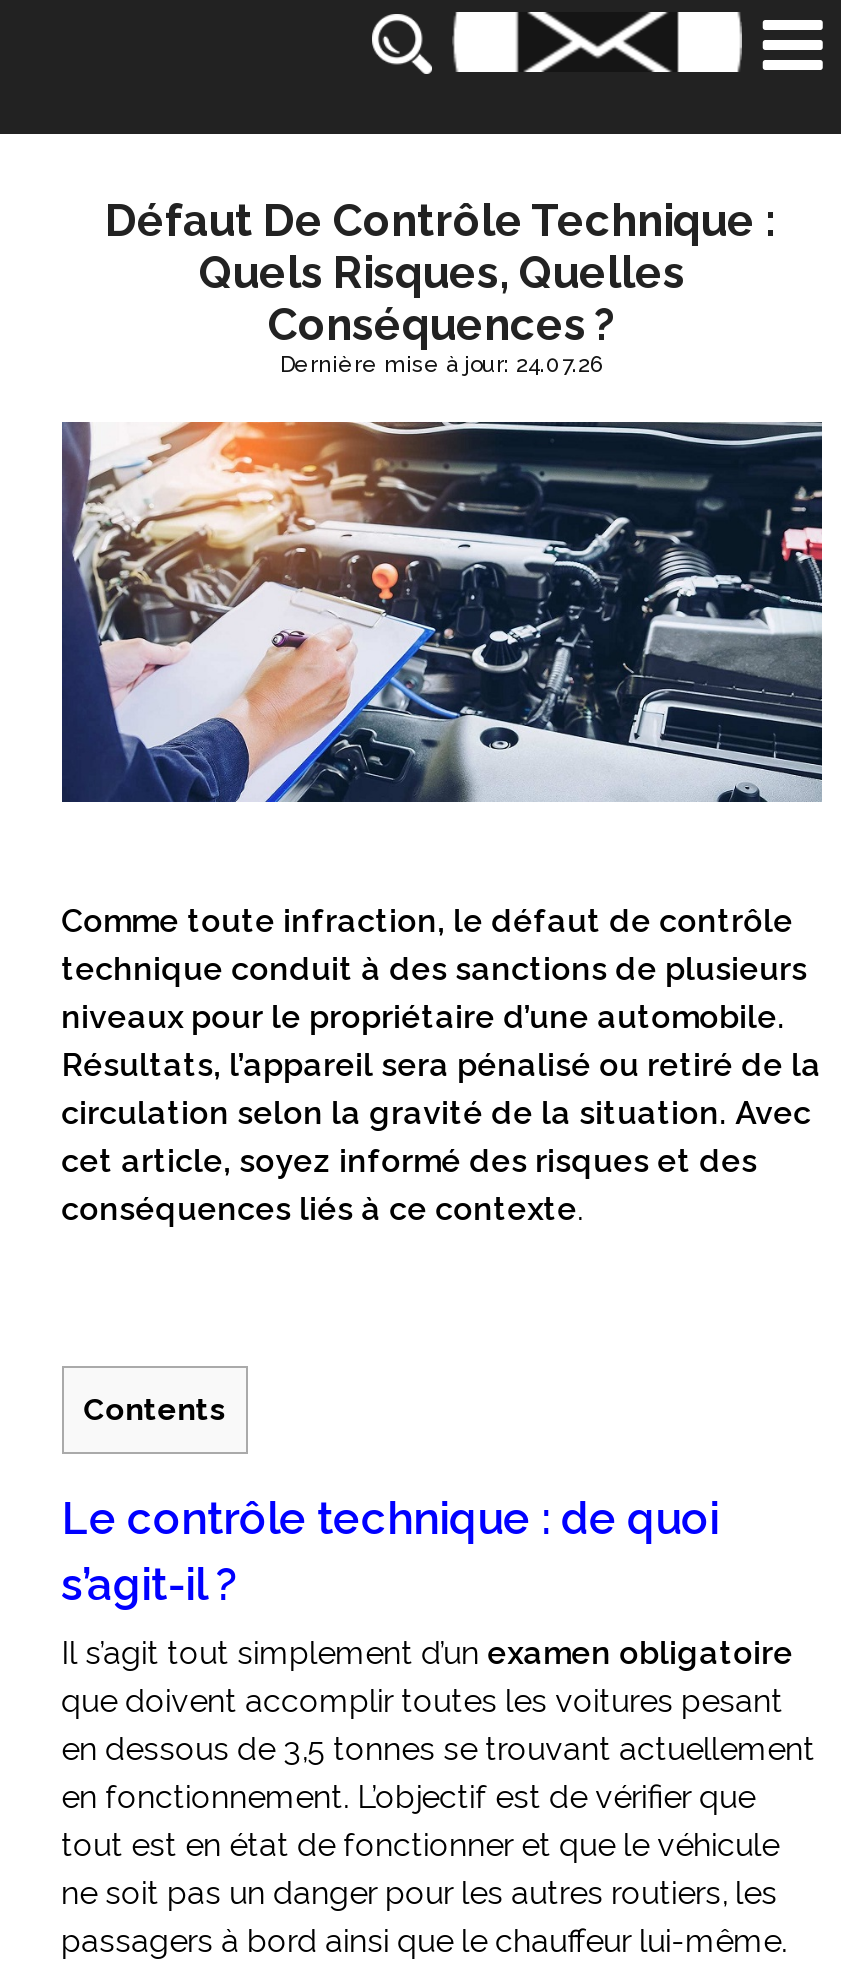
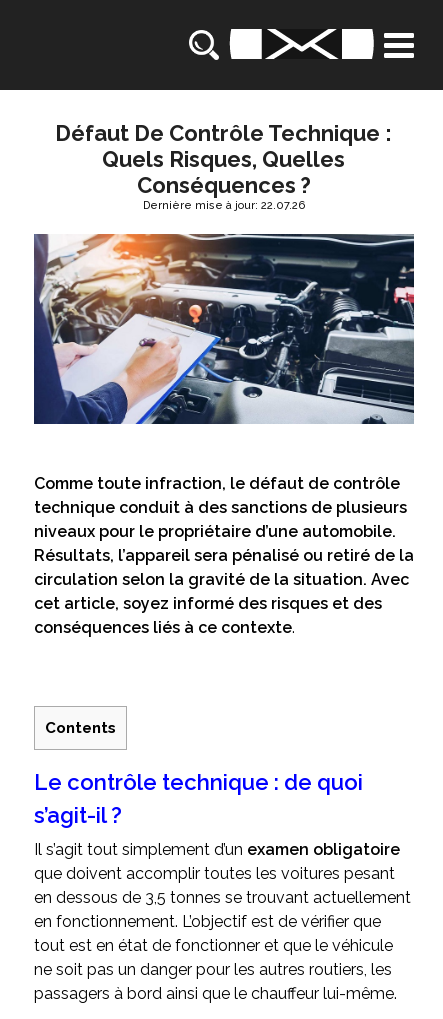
- Dernière mise à jour: 24.07.26
+ Dernière mise à jour: 22.07.26
